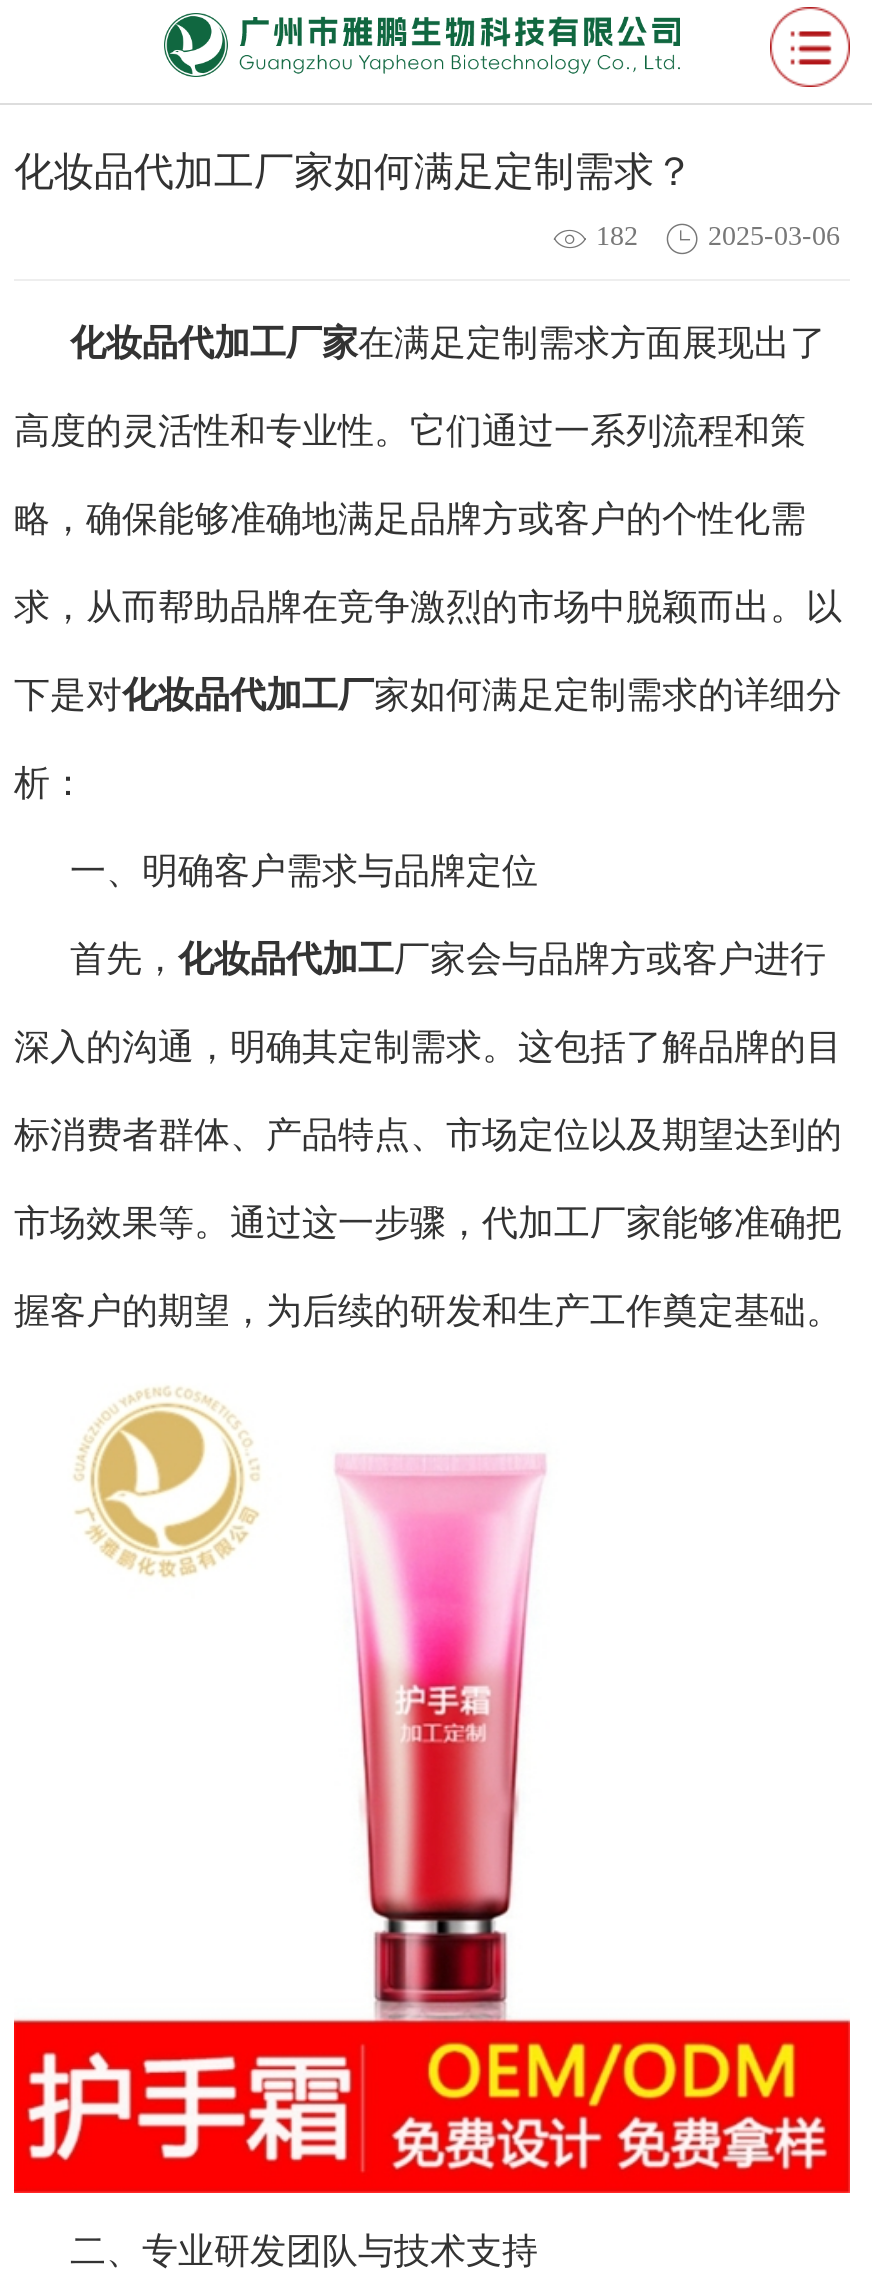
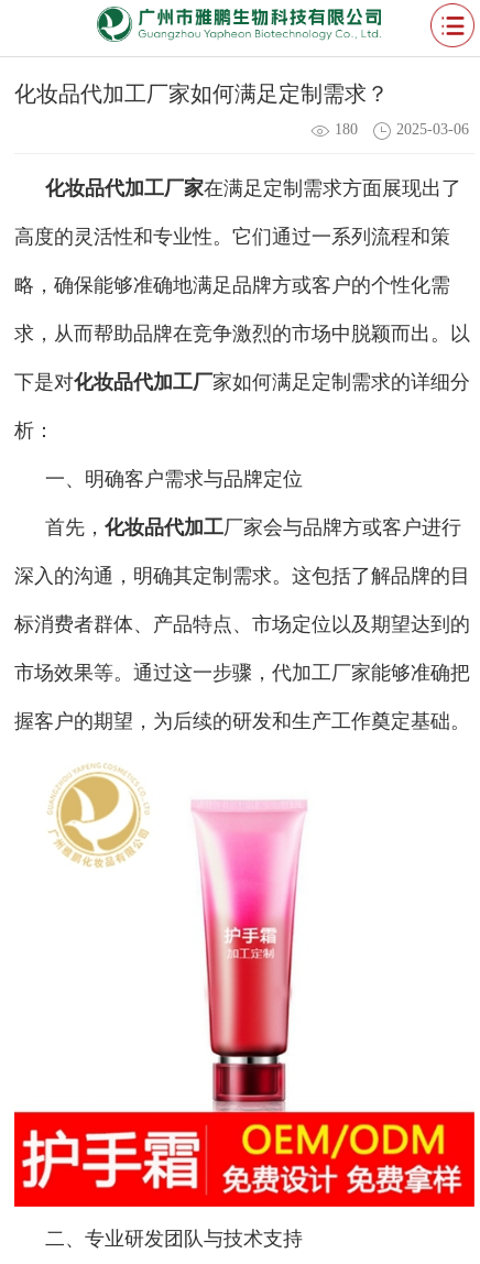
- 182
+ 180
